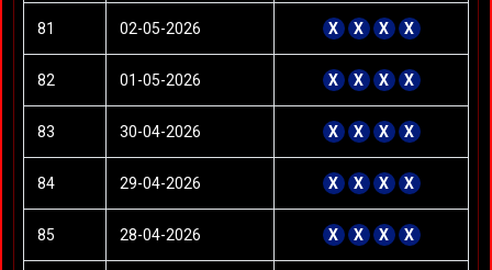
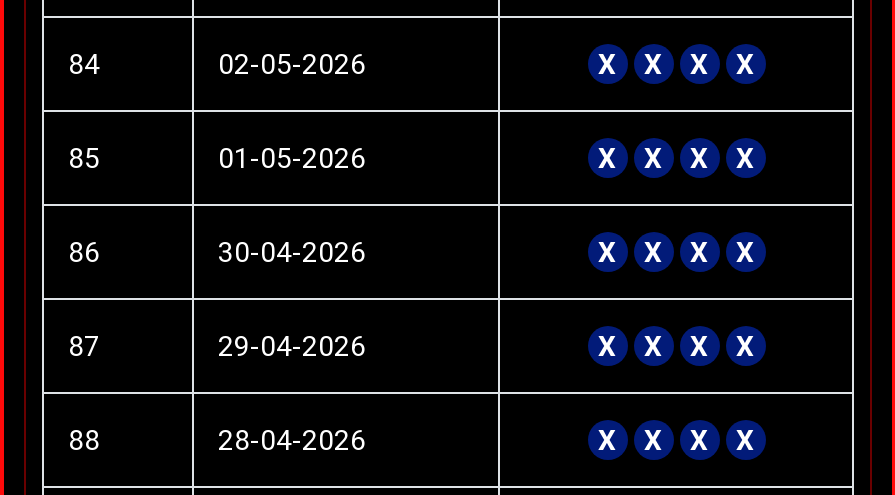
- 81
+ 84

- 82
+ 85

- 83
+ 86

- 84
+ 87

- 85
+ 88
